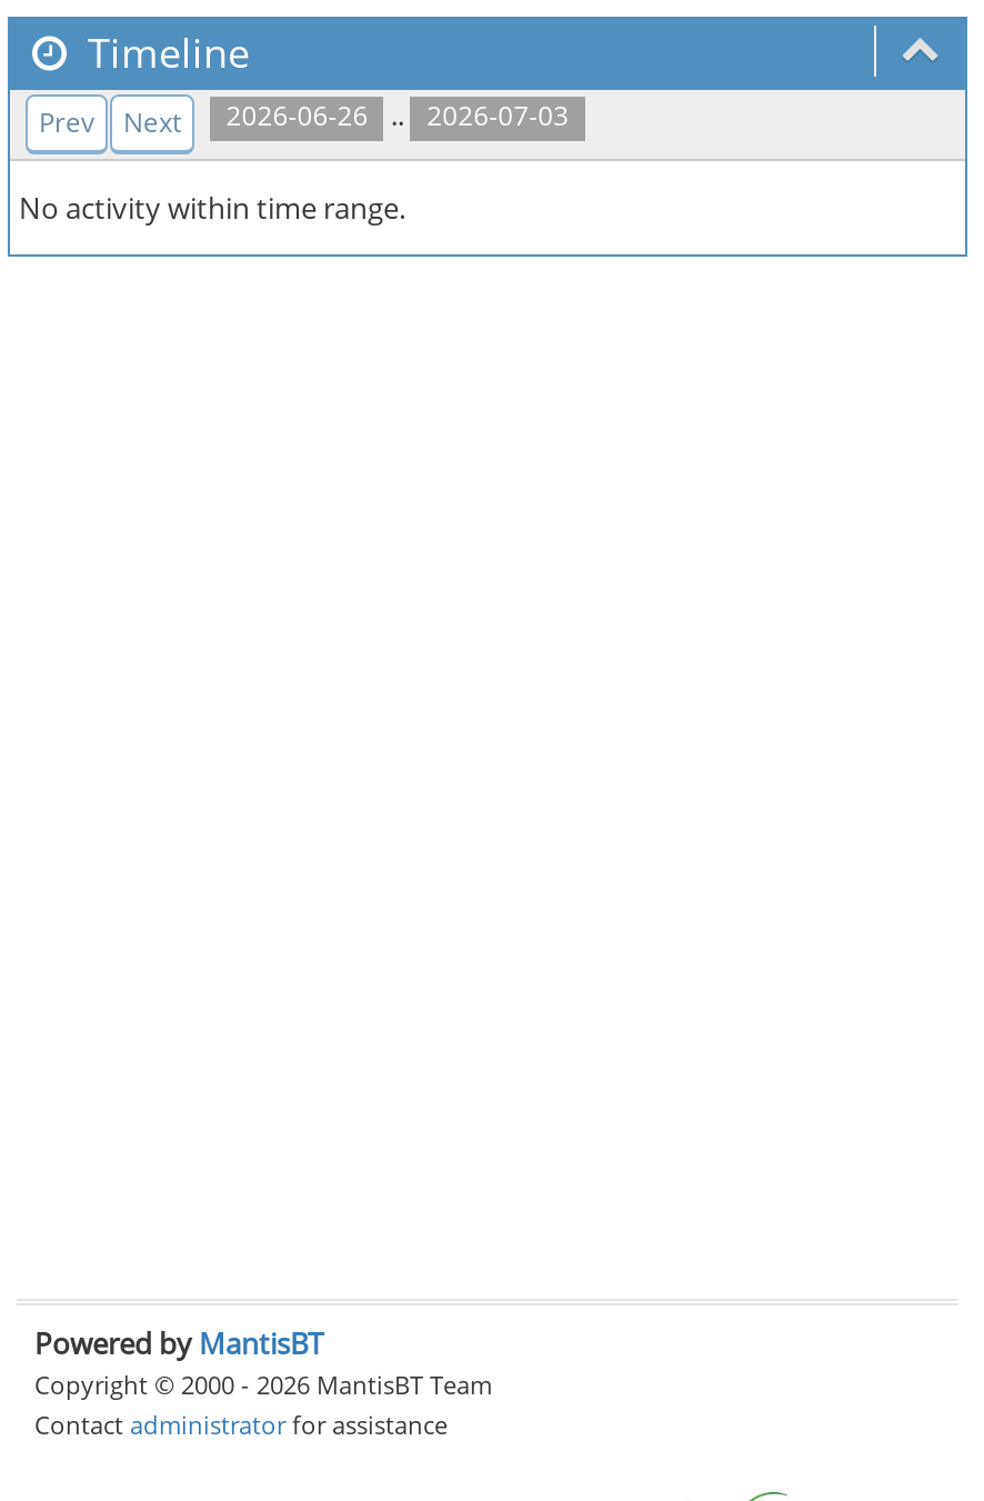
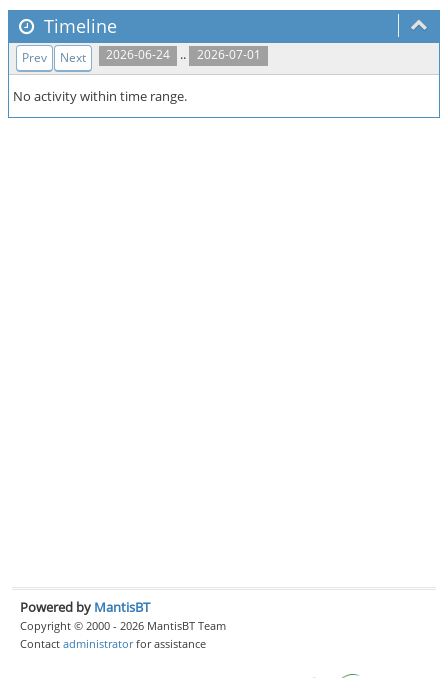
- Prev Next 2026-06-26 .. 2026-07-03
+ Prev Next 2026-06-24 .. 2026-07-01
